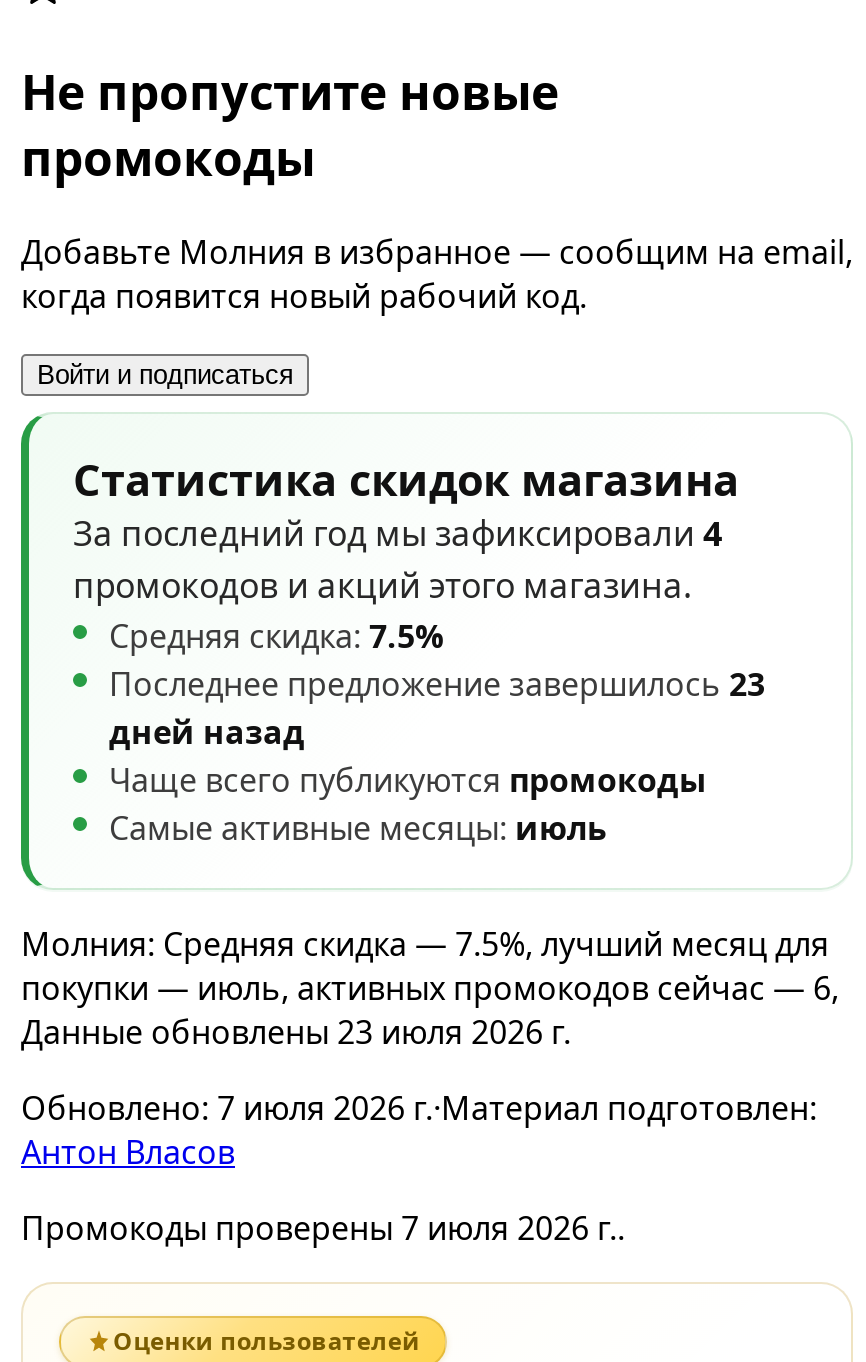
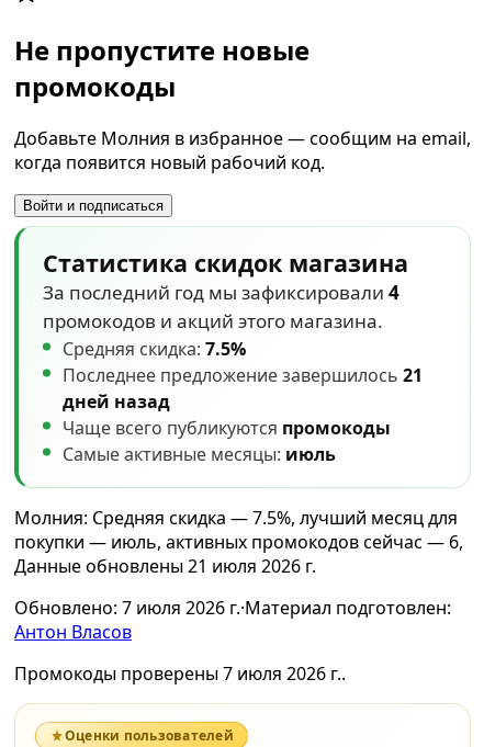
- Последнее предложение завершилось 23
+ Последнее предложение завершилось 21

- Данные обновлены 23 июля 2026 г.
+ Данные обновлены 21 июля 2026 г.
